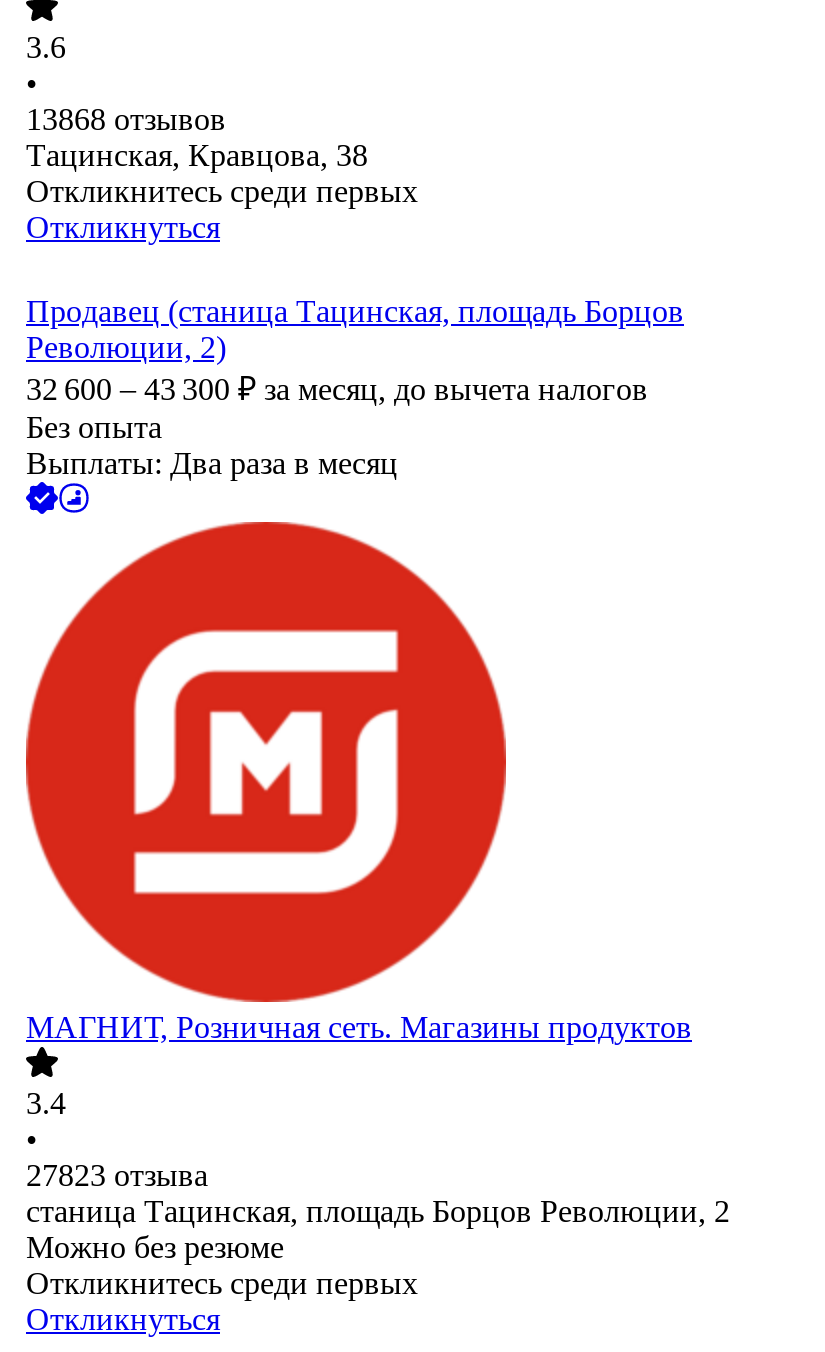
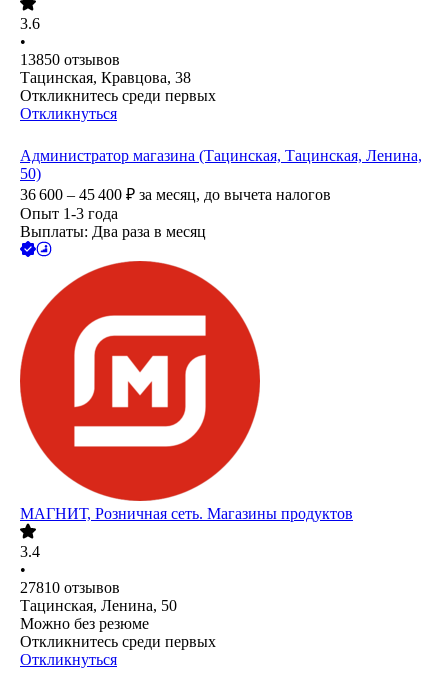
- 13868 отзывов
+ 13850 отзывов

- Продавец (станица Тацинская, площадь Борцов
- Революции, 2)
- 32 600 – 43 300 ₽ за месяц, до вычета налогов
- Без опыта
+ Администратор магазина (Тацинская, Тацинская, Ленина,
+ 50)
+ 36 600 – 45 400 ₽ за месяц, до вычета налогов
+ Опыт 1-3 года

- 27823 отзыва
- станица Тацинская, площадь Борцов Революции, 2
+ 27810 отзывов
+ Тацинская, Ленина, 50
